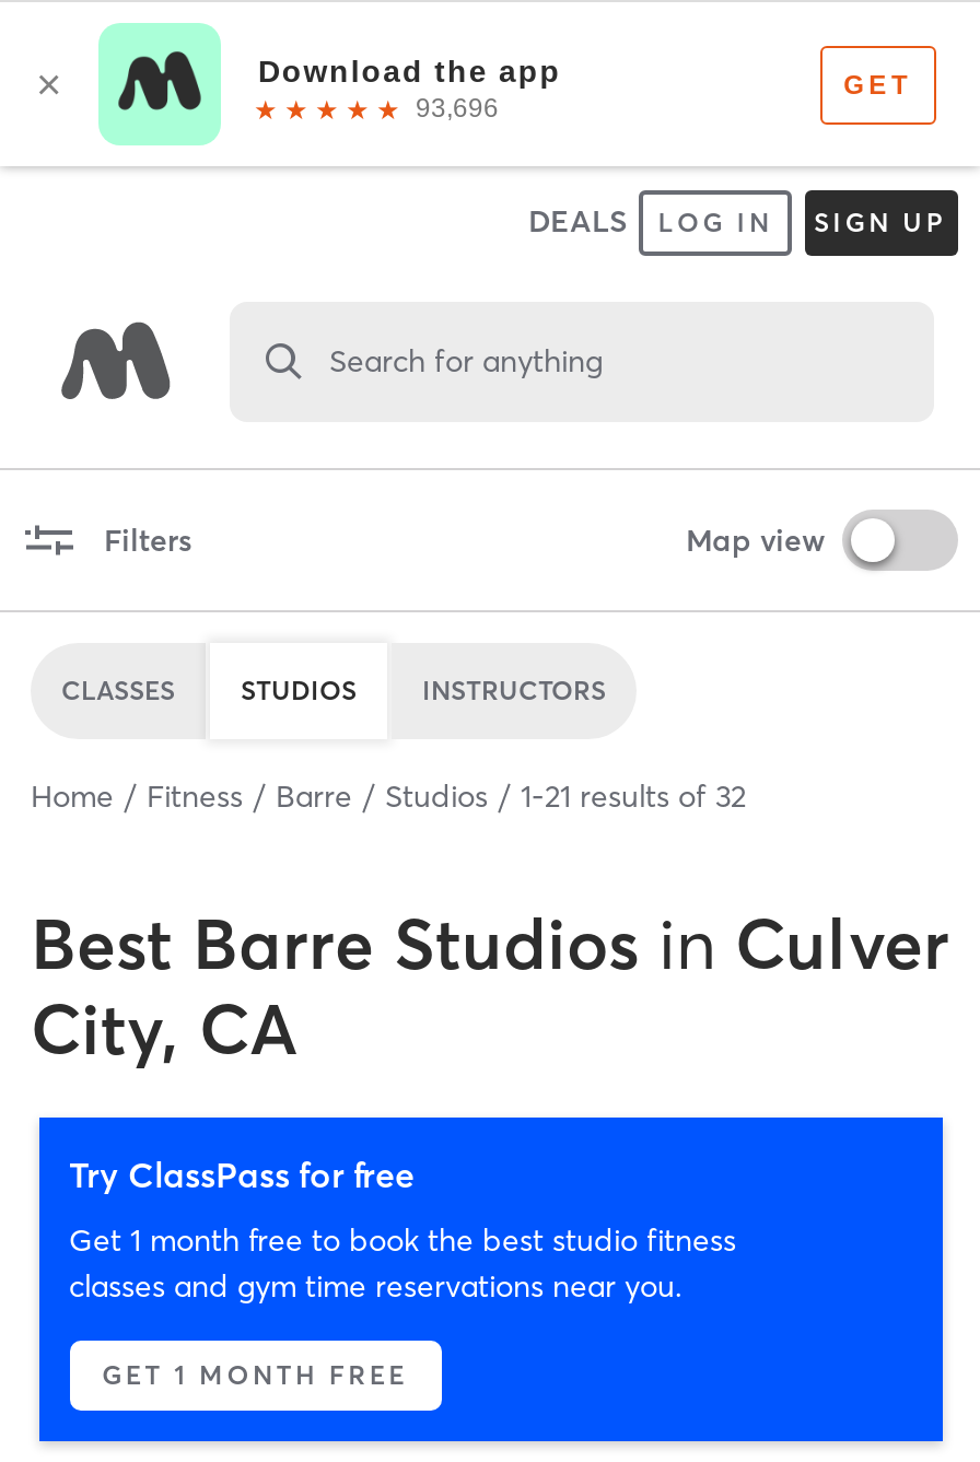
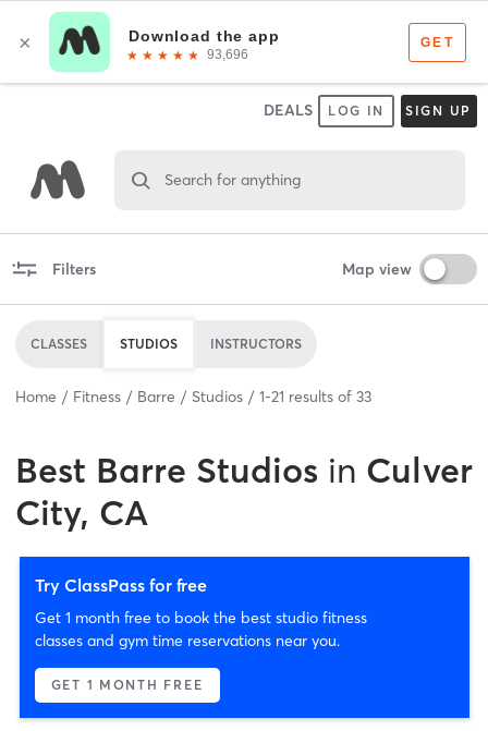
- Home Fitness Barre Studios 1-21 results of 32
+ Home Fitness Barre Studios 1-21 results of 33
